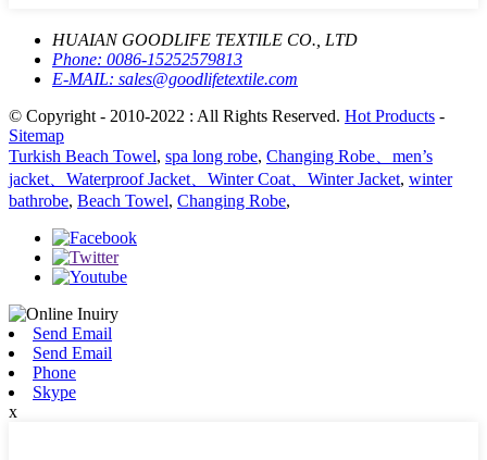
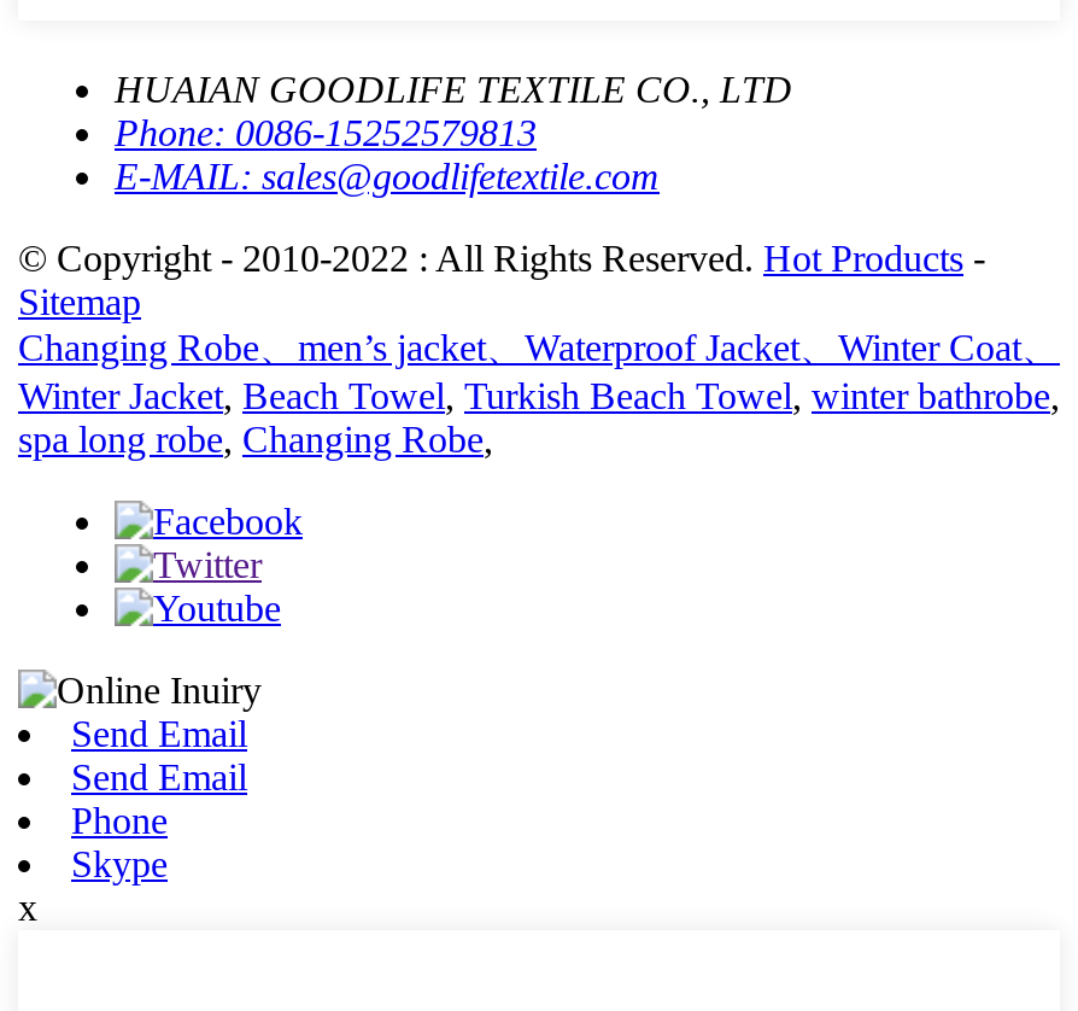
- Turkish Beach Towel, spa long robe, Changing Robe、men’s
- jacket、Waterproof Jacket、Winter Coat、Winter Jacket, winter
- bathrobe, Beach Towel, Changing Robe,
+ Changing Robe、men’s jacket、Waterproof Jacket、Winter Coat、
+ Winter Jacket, Beach Towel, Turkish Beach Towel, winter bathrobe,
+ spa long robe, Changing Robe,
